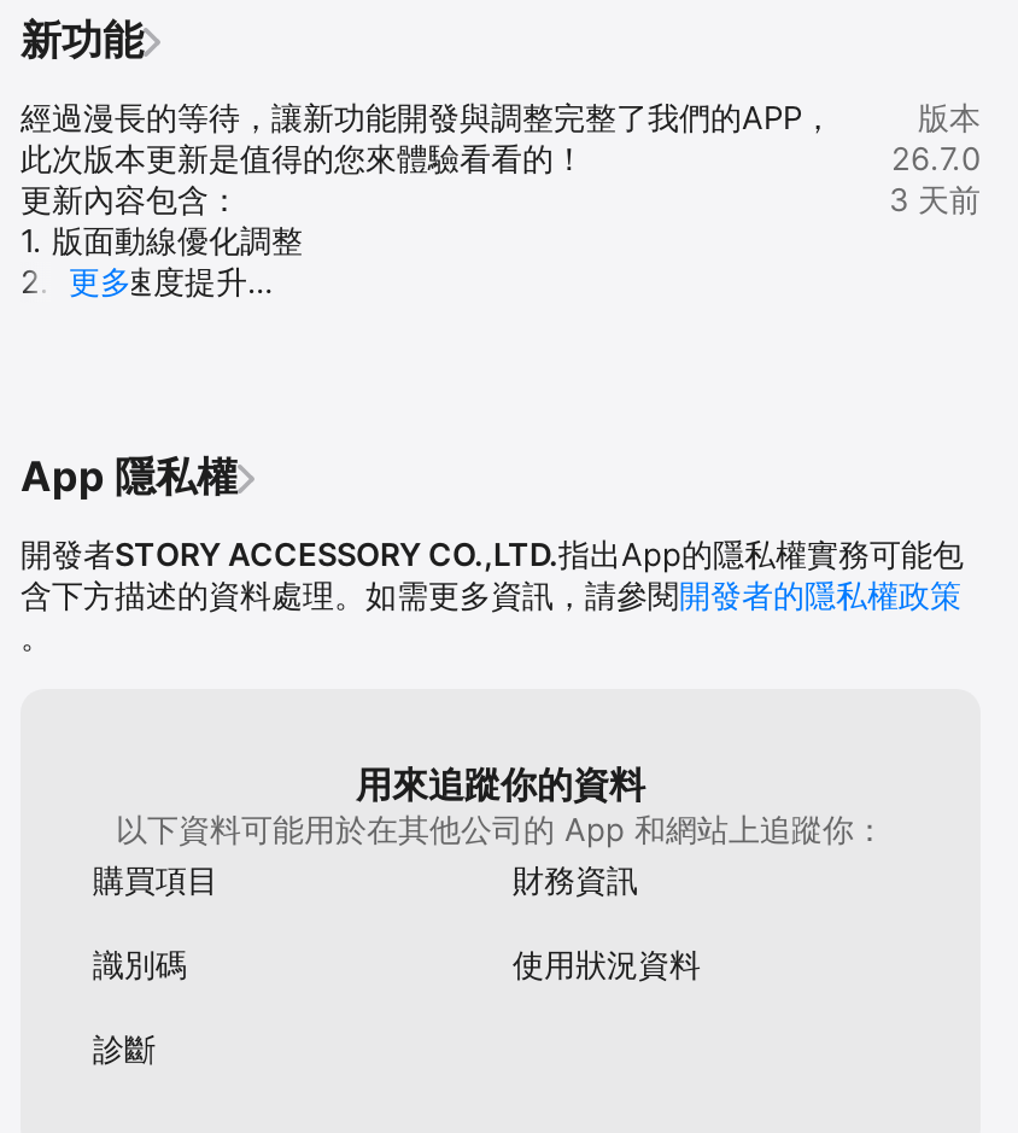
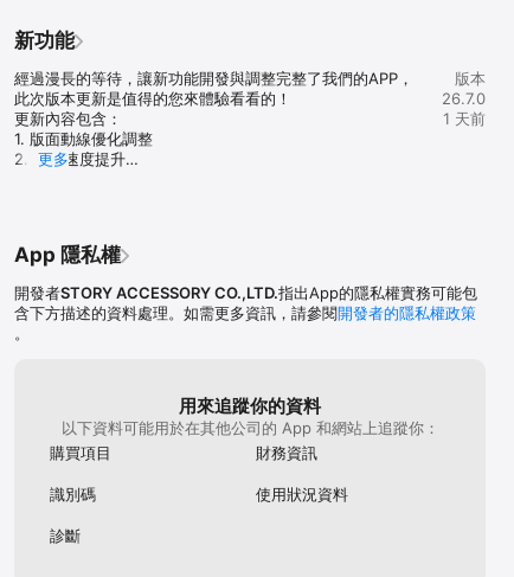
- 3 天前
+ 1 天前
